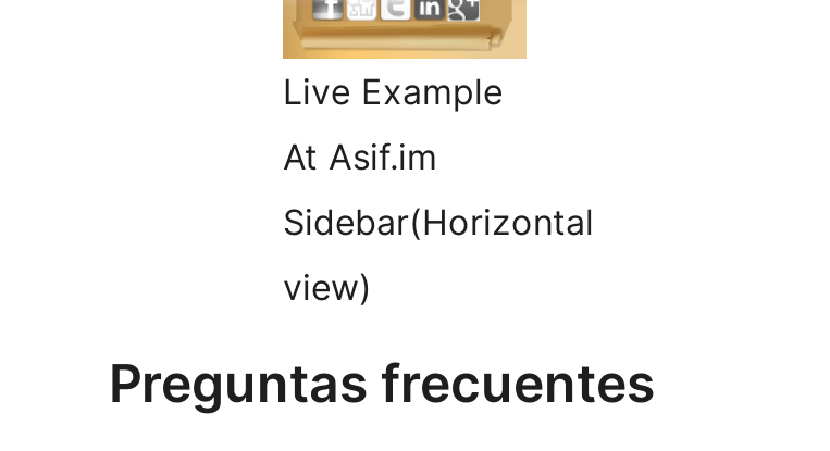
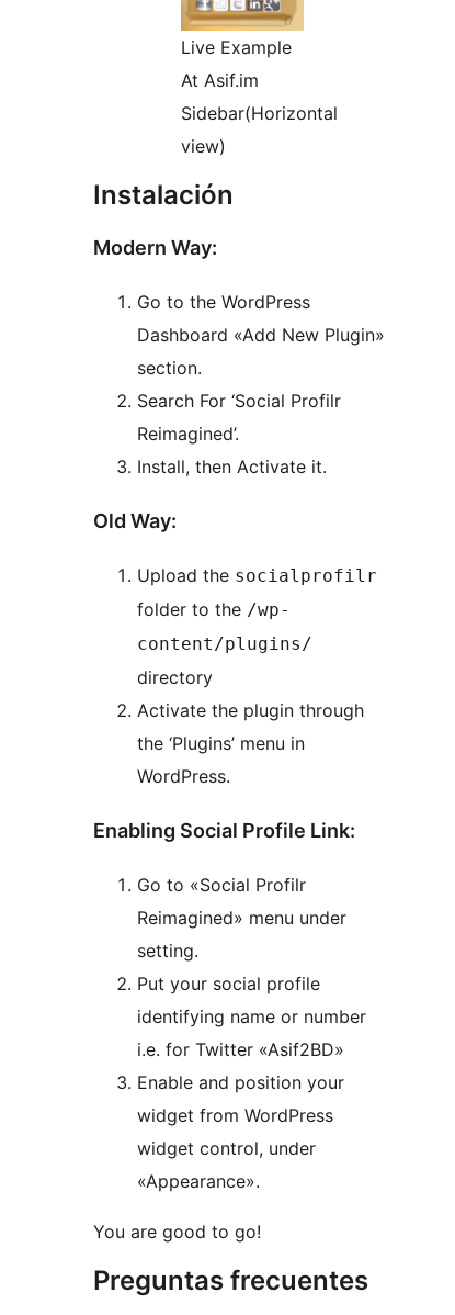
+ Instalación
+ Modern Way:
+ Go to the WordPress
+ Dashboard «Add New Plugin»
+ section.
+ Search For ‘Social Profilr
+ Reimagined’.
+ Install, then Activate it.
+ Old Way:
+ Upload the socialprofilr
+ folder to the /wp-
+ content/plugins/
+ directory
+ Activate the plugin through
+ the ‘Plugins’ menu in
+ WordPress.
+ Enabling Social Profile Link:
+ Go to «Social Profilr
+ Reimagined» menu under
+ setting.
+ Put your social profile
+ identifying name or number
+ i.e. for Twitter «Asif2BD»
+ Enable and position your
+ widget from WordPress
+ widget control, under
+ «Appearance».
+ You are good to go!
